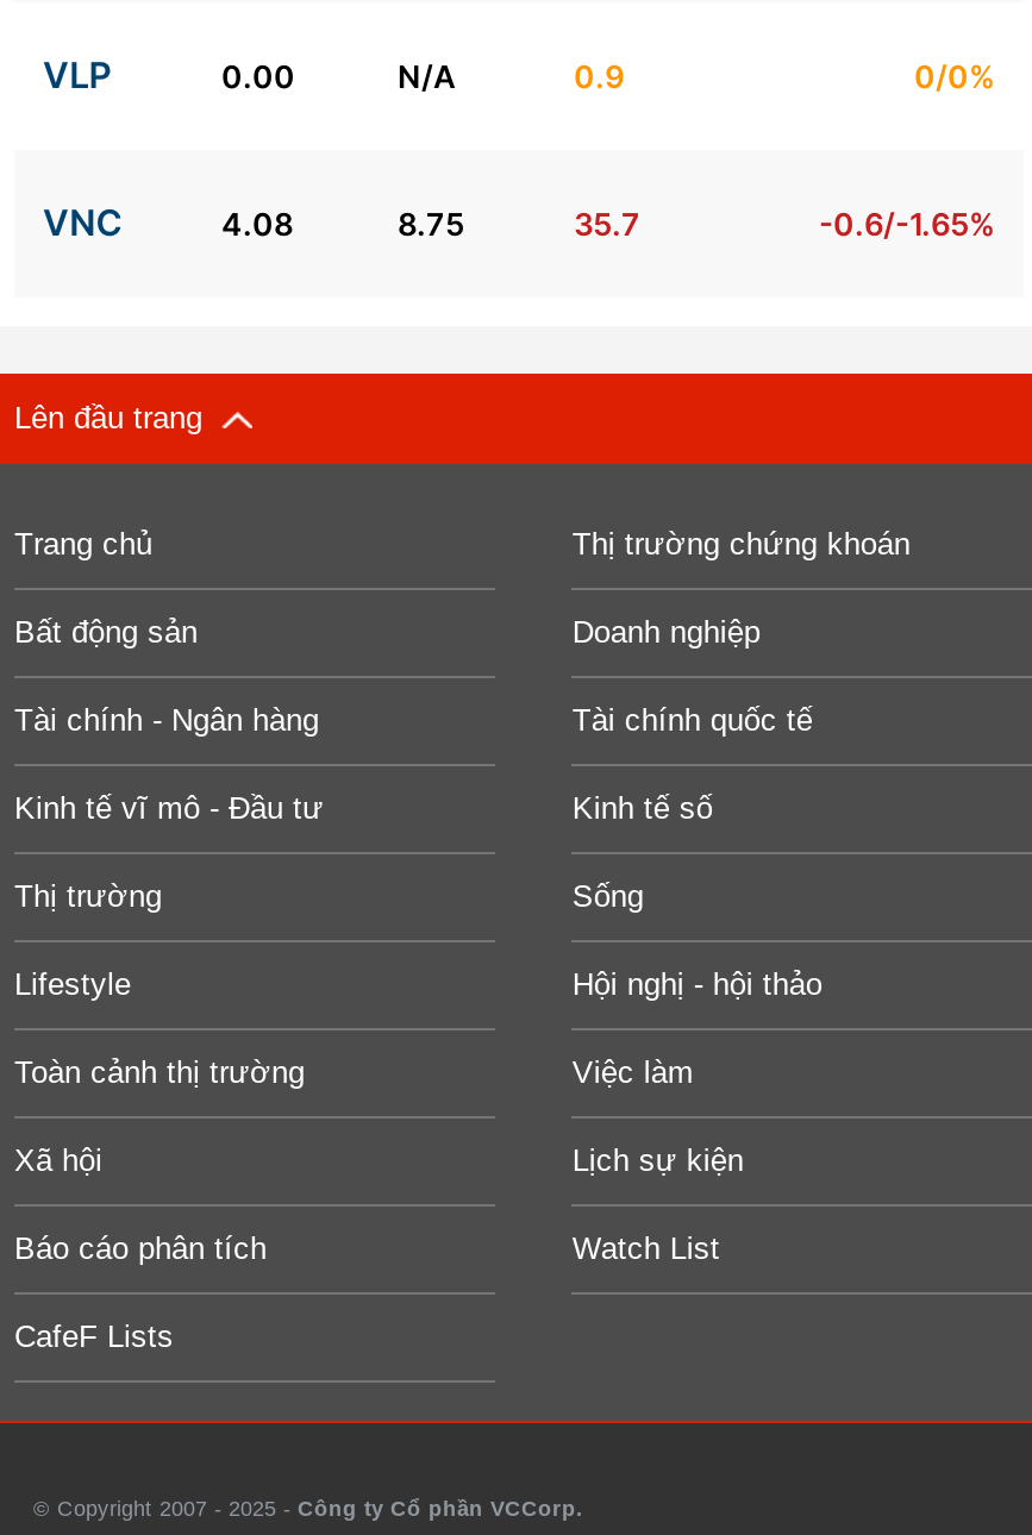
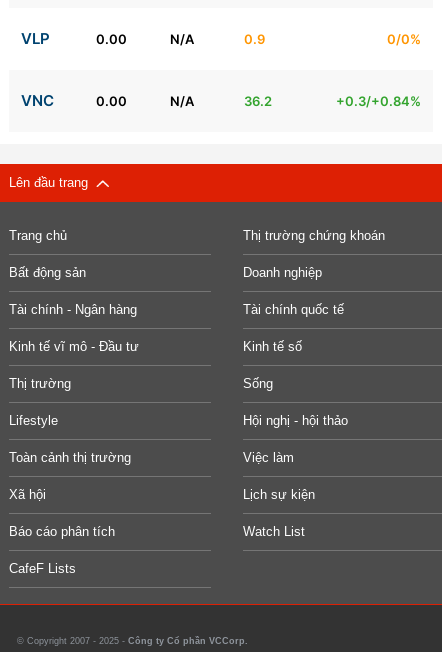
- 4.08
- 8.75
- 35.7
- -0.6/-1.65%
+ 0.00
+ N/A
+ 36.2
+ +0.3/+0.84%
